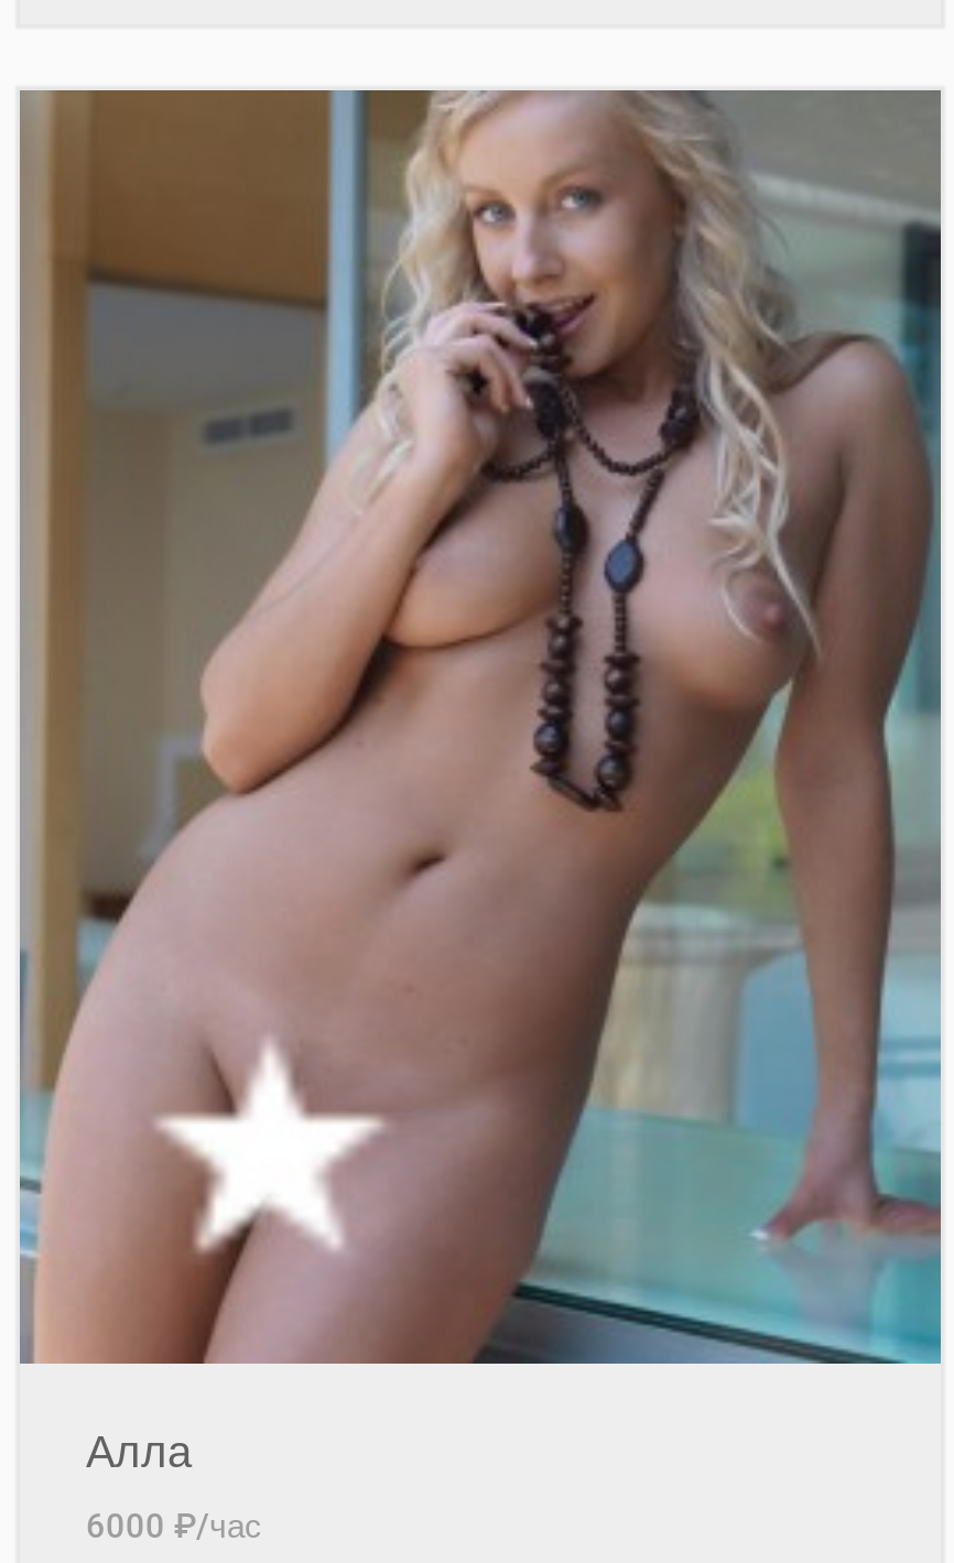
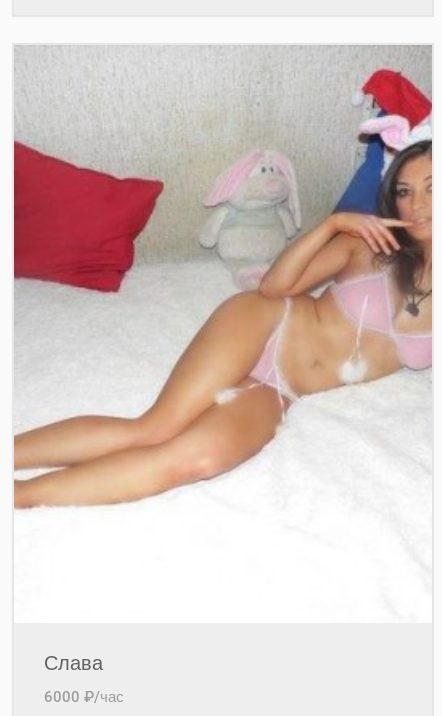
- [image]
- Алла
+ [image]
+ Слава
